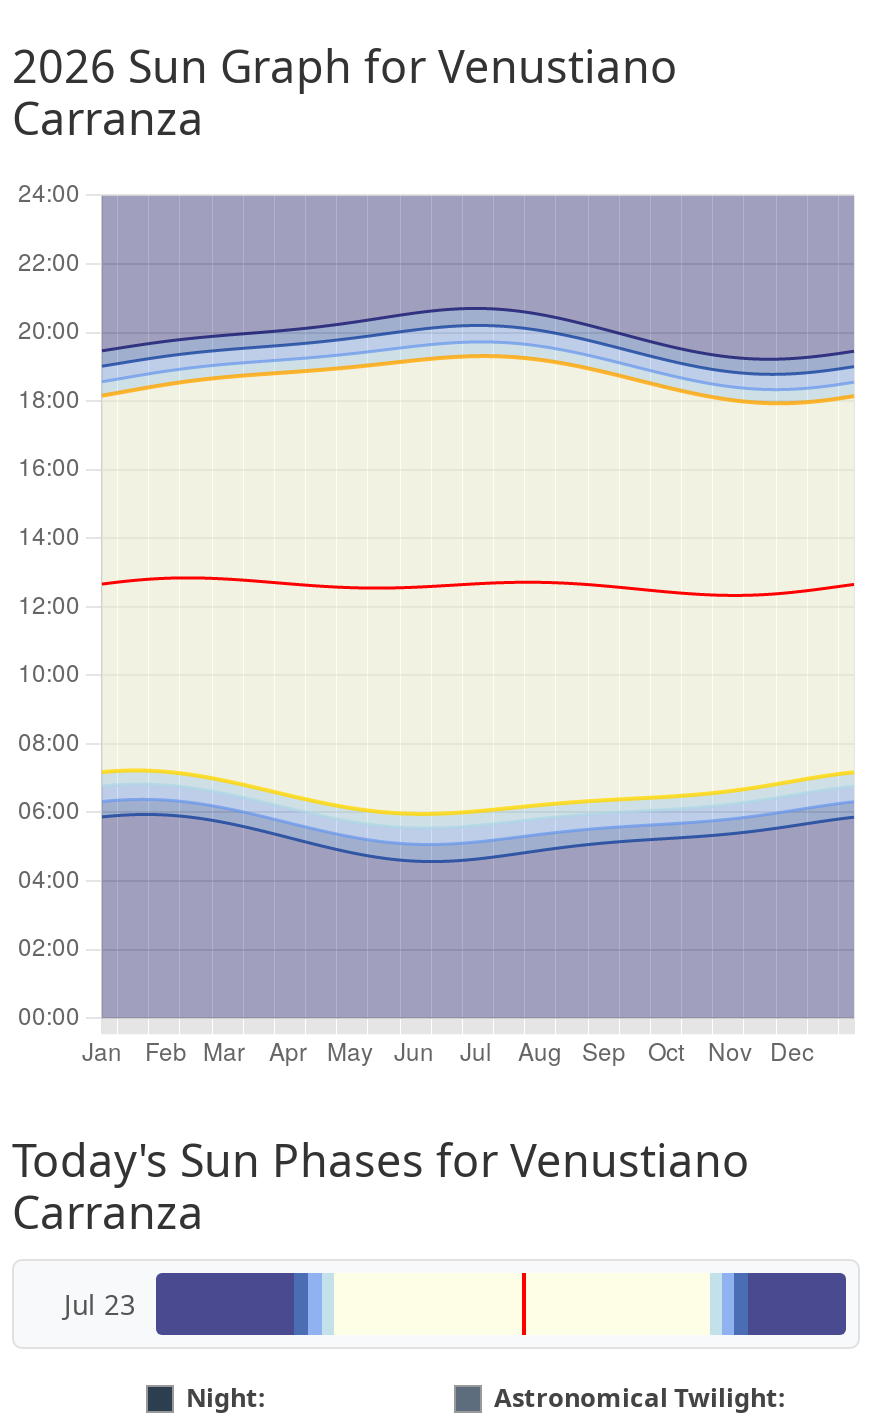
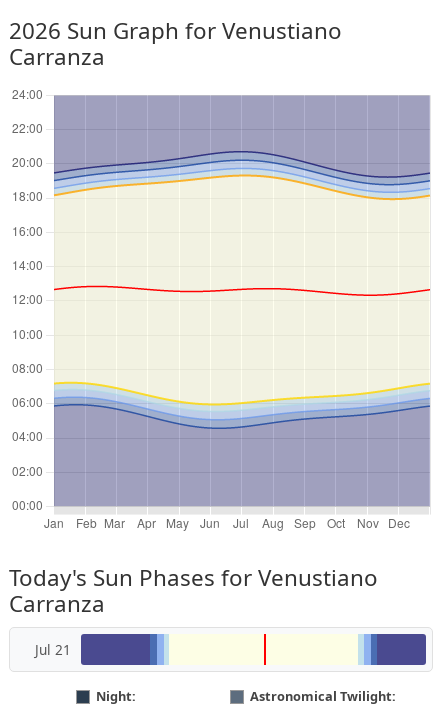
- Jul 23
+ Jul 21
